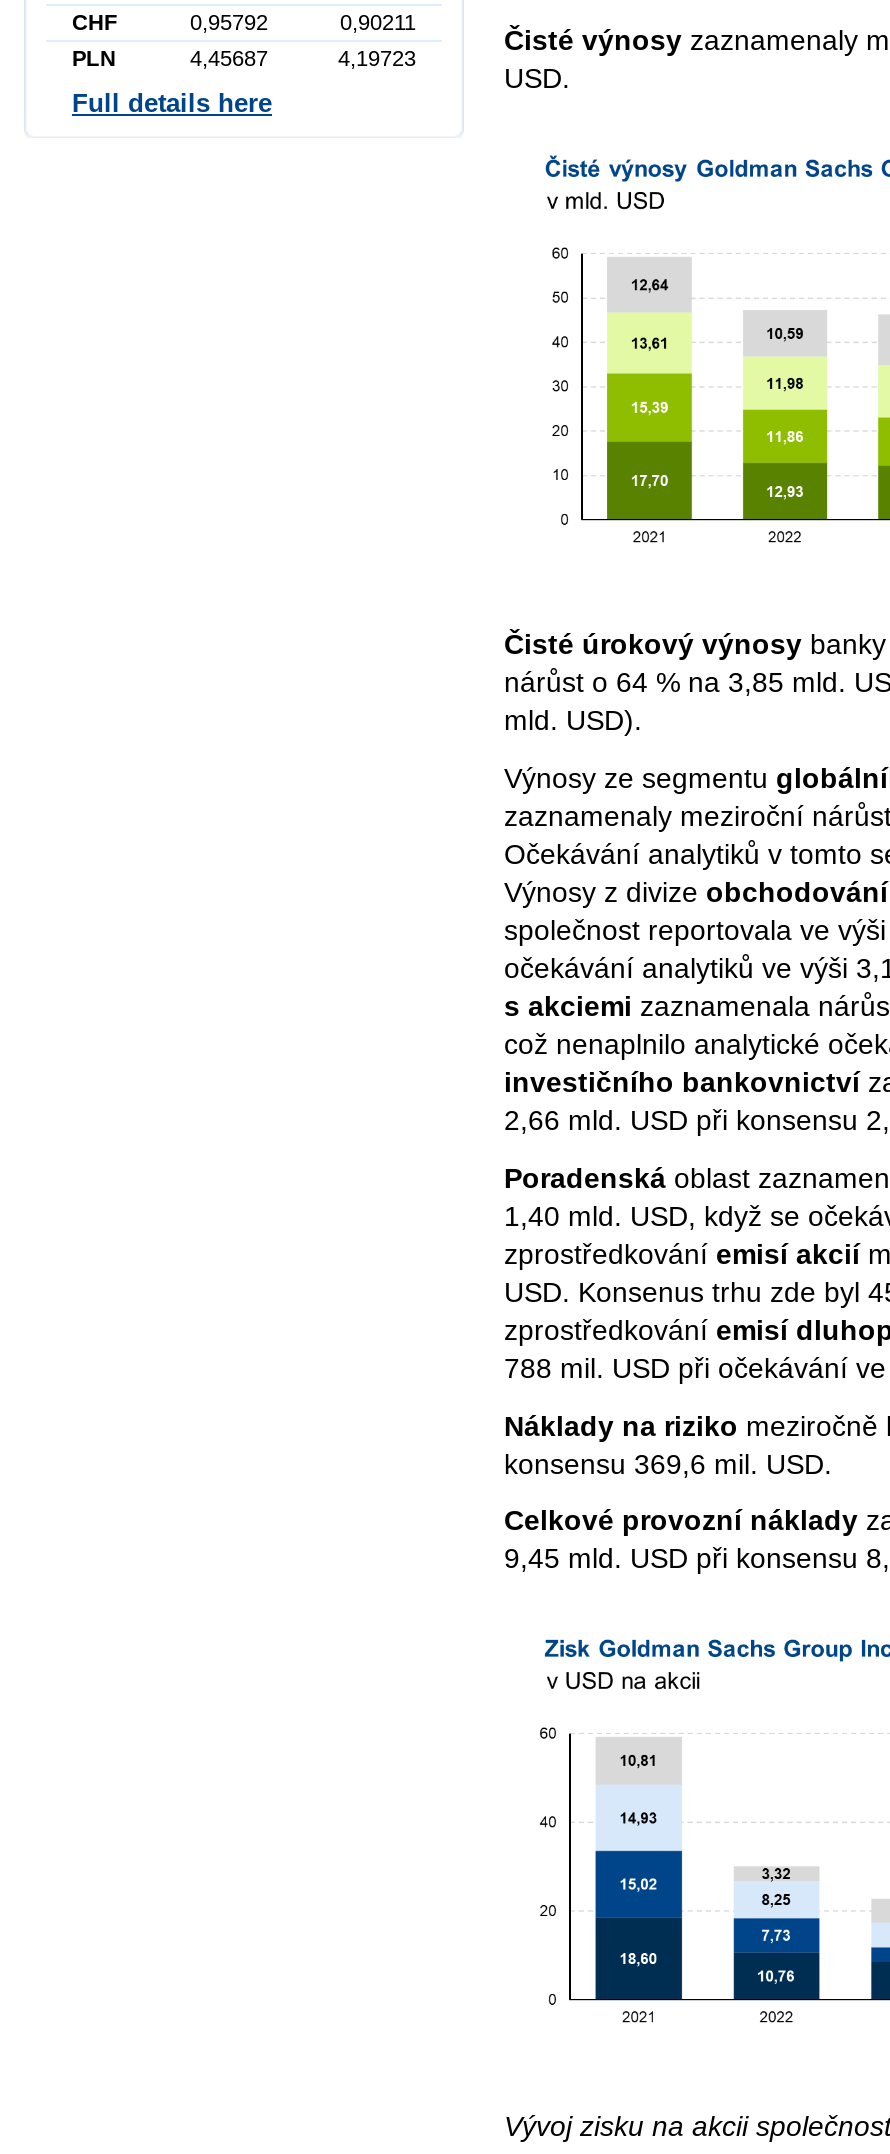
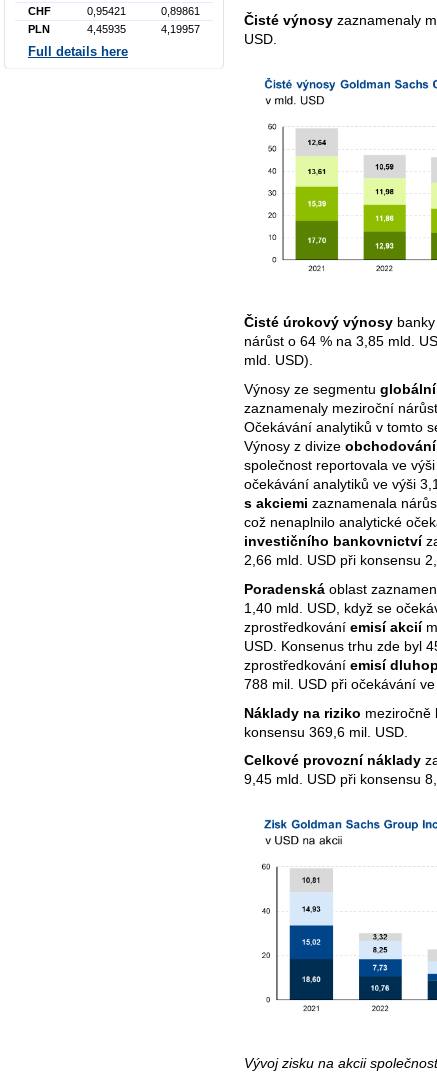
- 0,95792
+ 0,95421

- 0,90211
+ 0,89861

- 4,45687
+ 4,45935

- 4,19723
+ 4,19957
